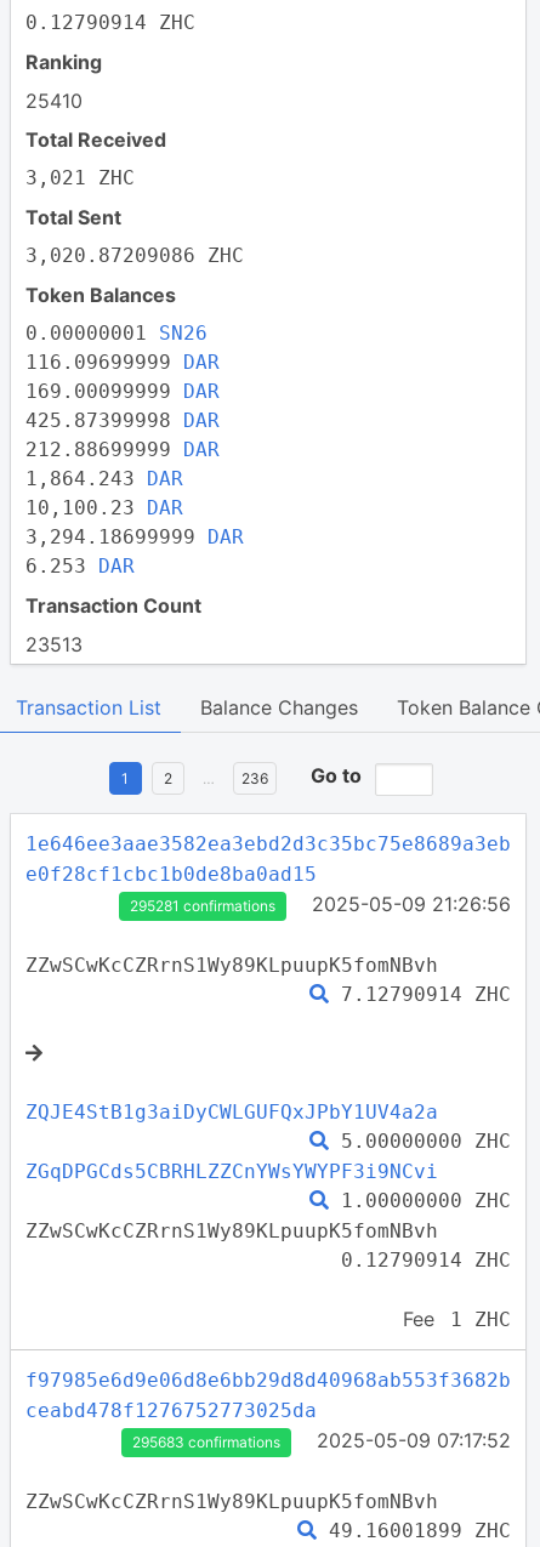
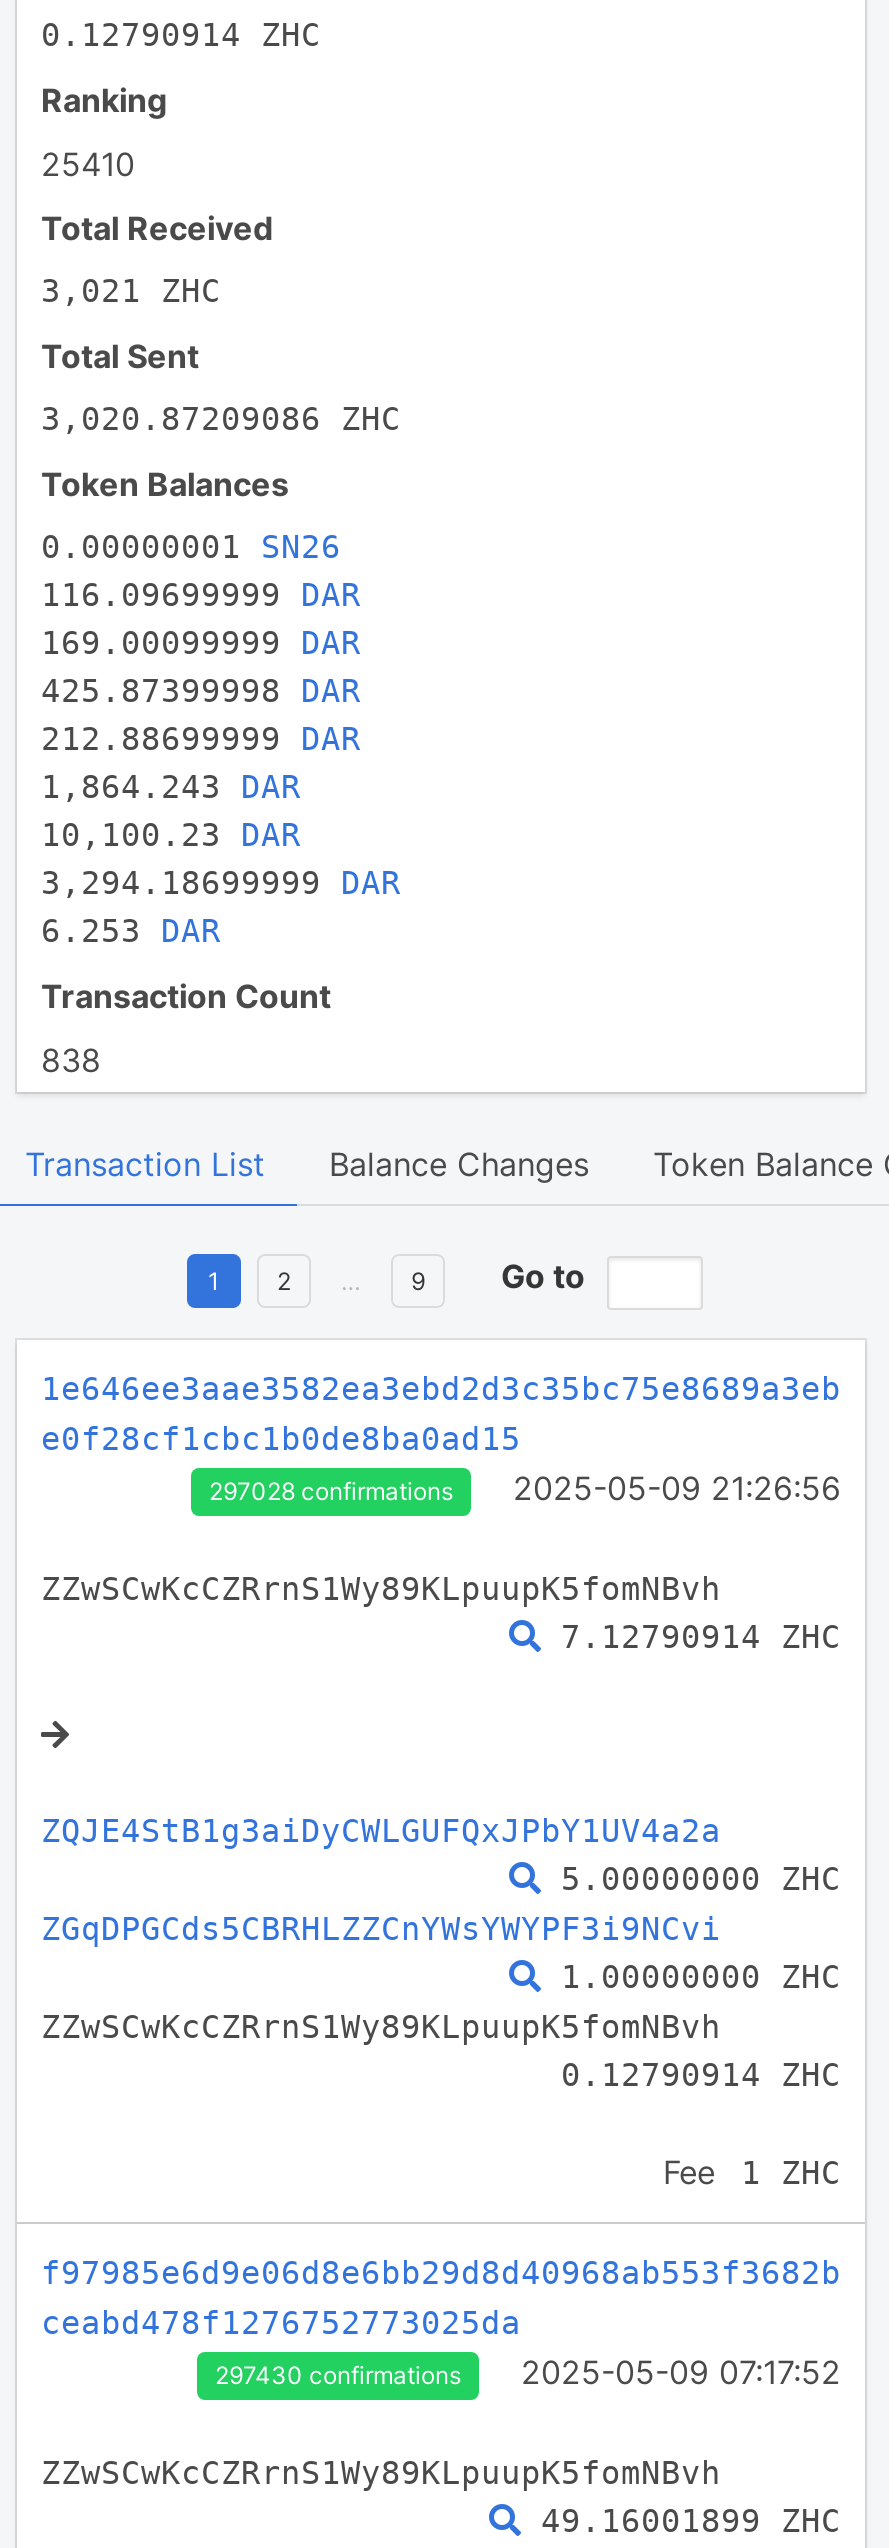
- 23513
+ 838

- 236
+ 9

- 295281 confirmations
+ 297028 confirmations

- 295683 confirmations
+ 297430 confirmations
